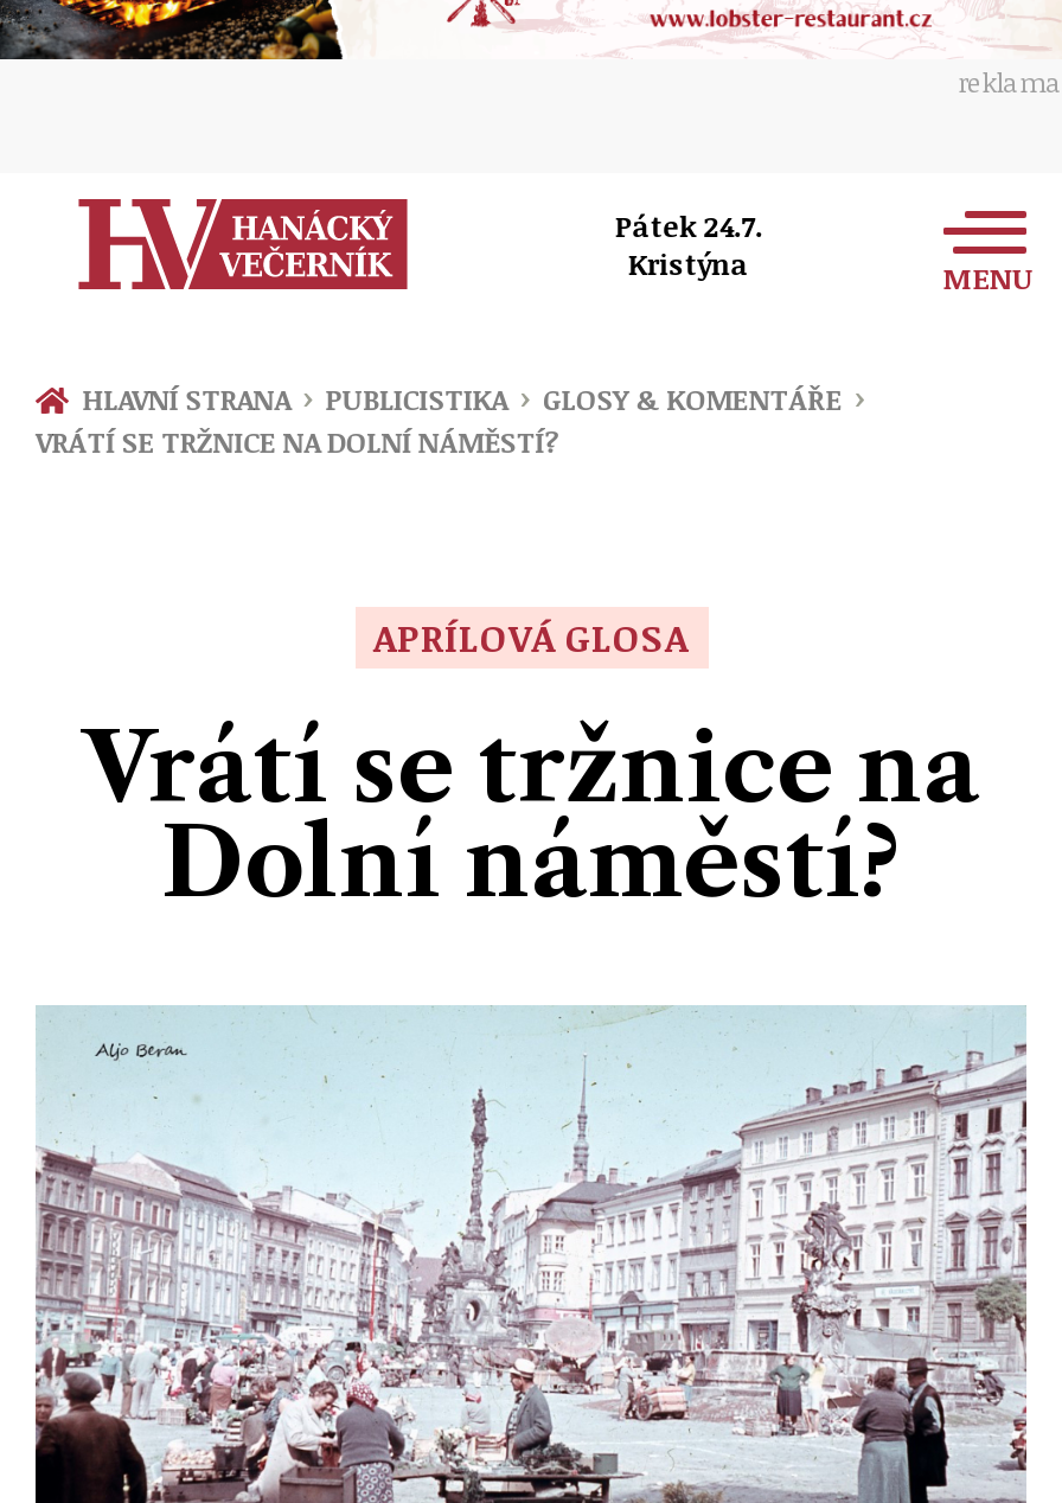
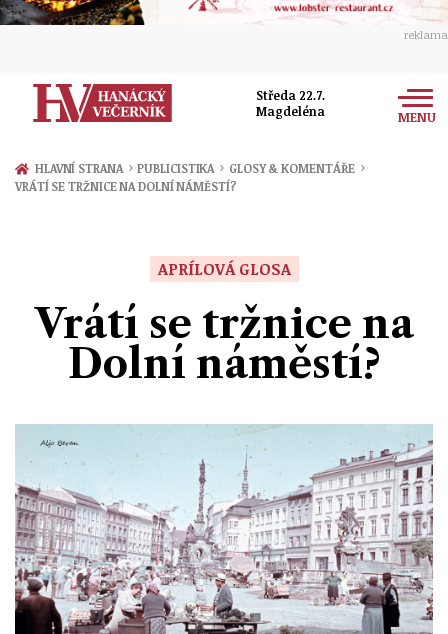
- Pátek 24.7.
- Kristýna
+ Středa 22.7.
+ Magdeléna
